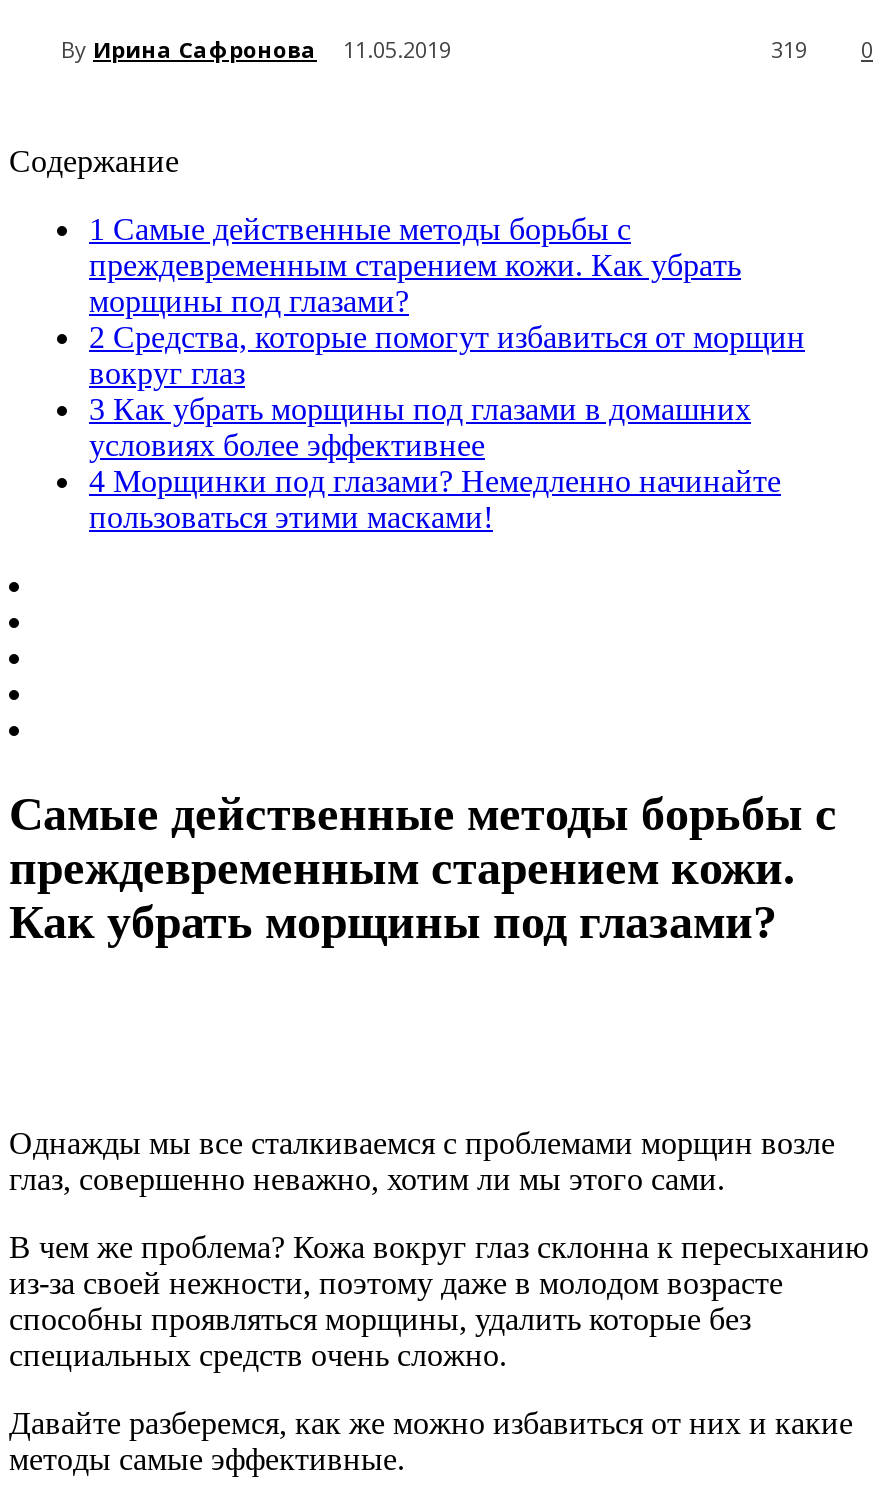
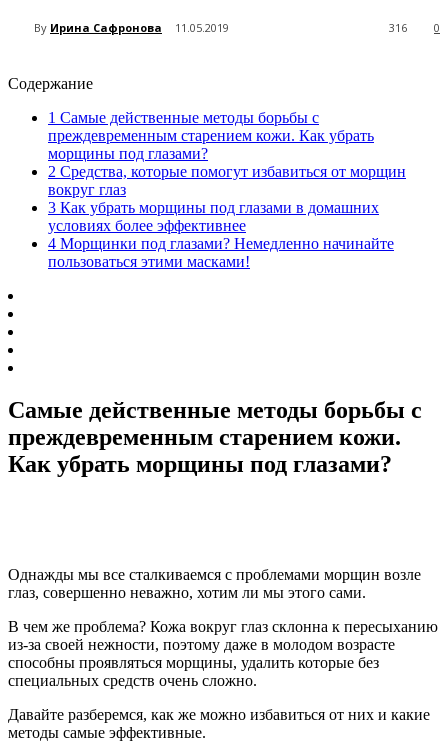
- 319 0
+ 316 0
